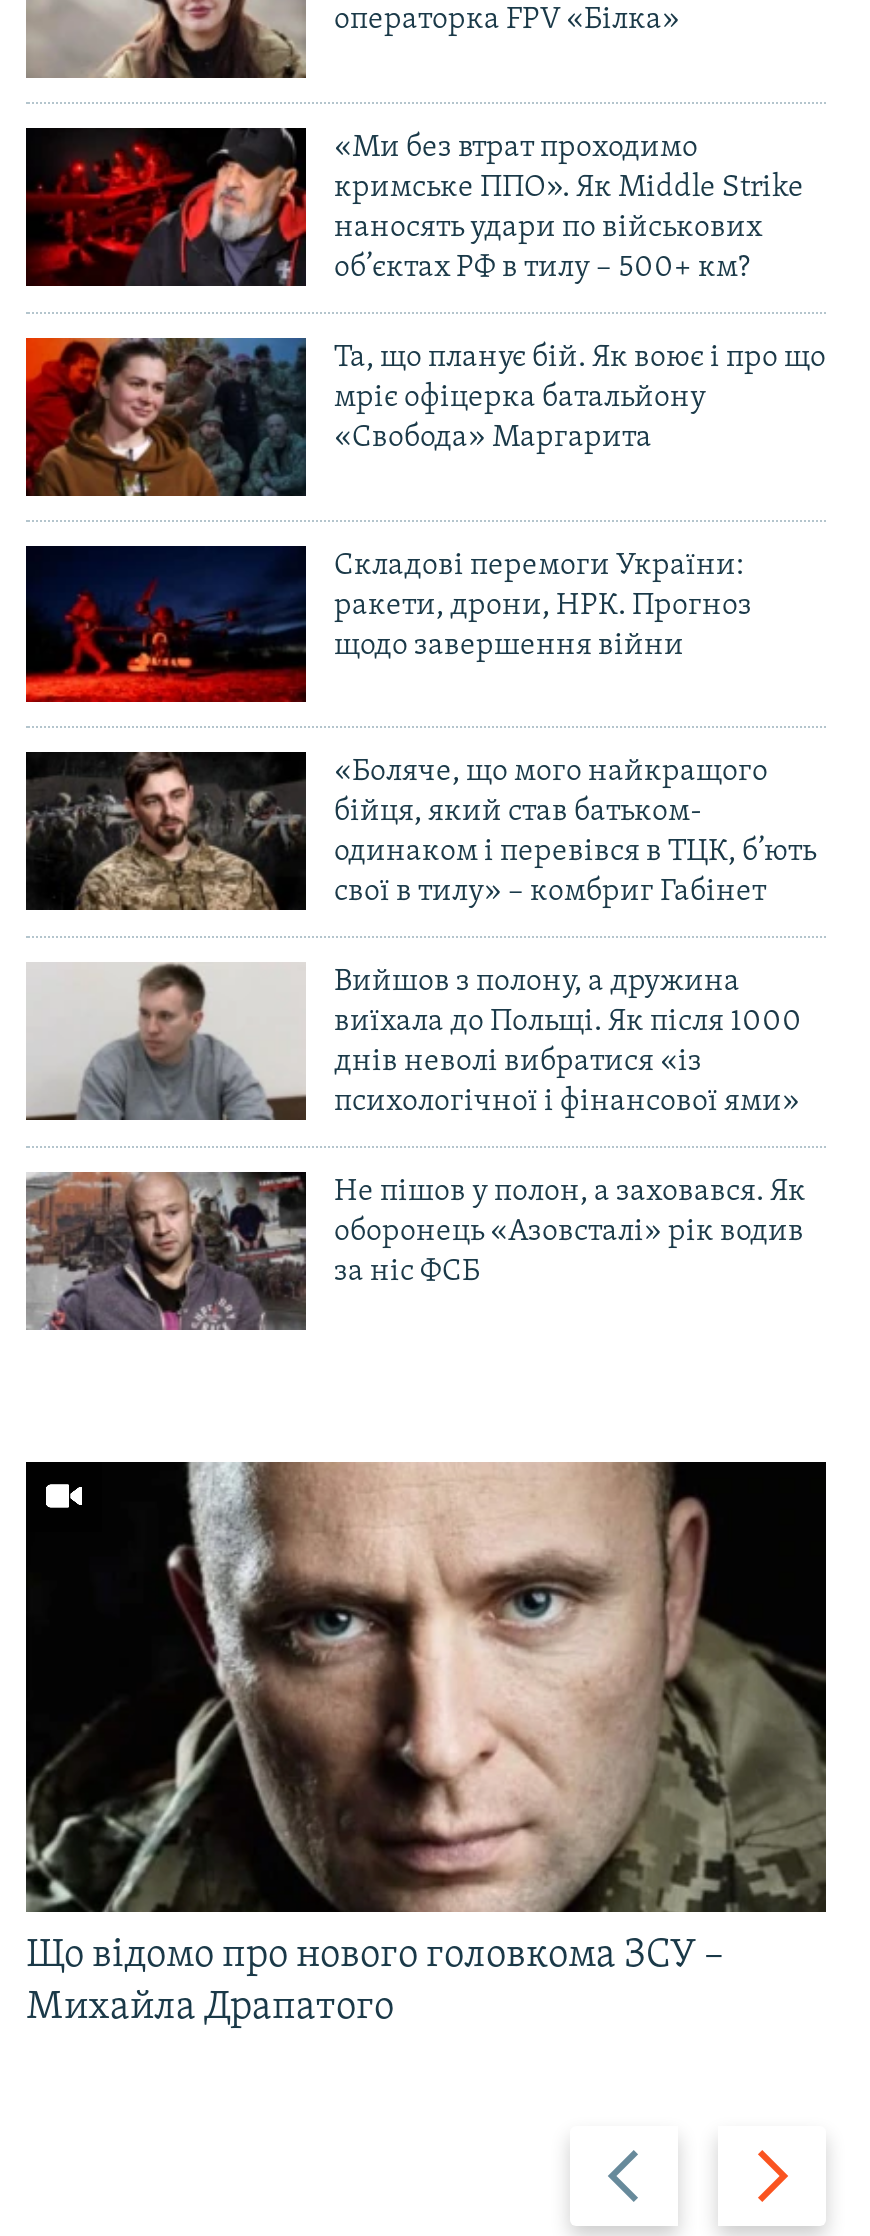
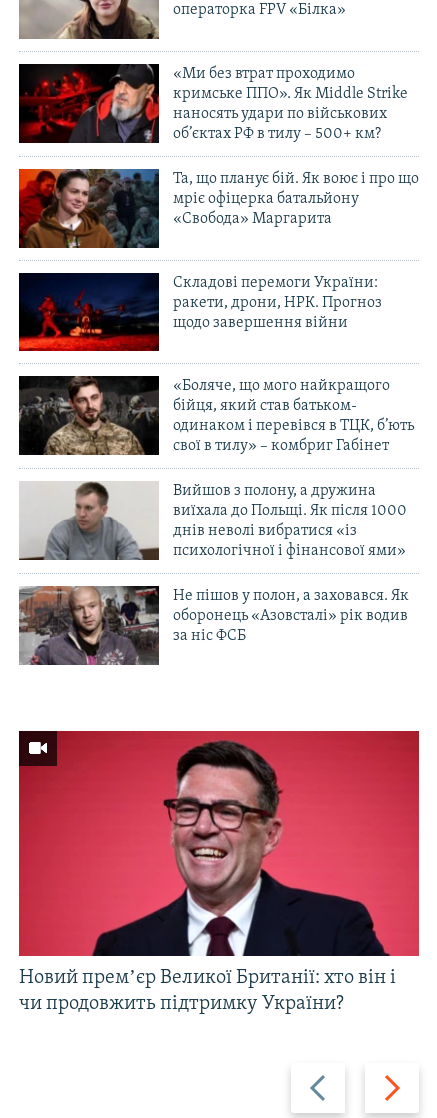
- [image]
- Що відомо про нового головкома ЗСУ –
- Михайла Драпатого
+ [image]
+ Новий премʼєр Великої Британії: хто він і
+ чи продовжить підтримку України?
